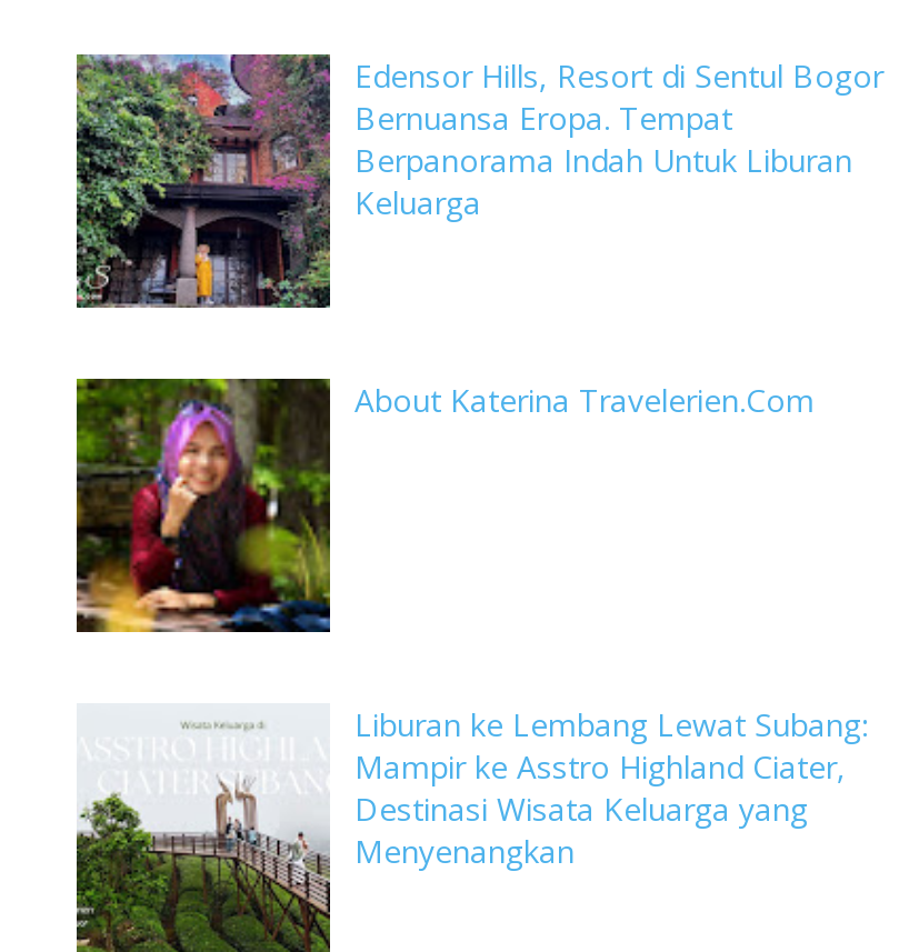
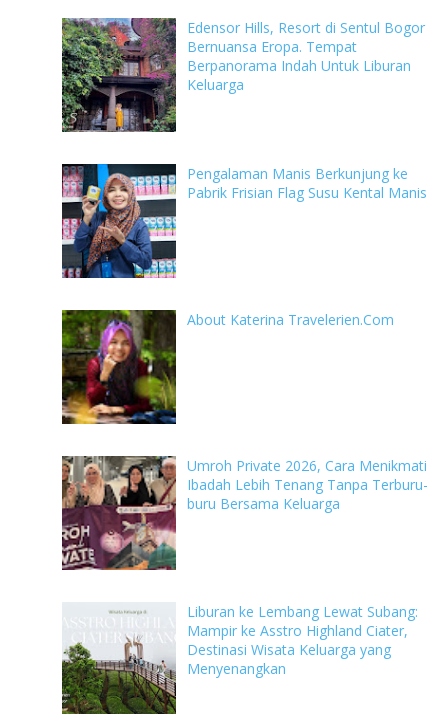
+ [image]
+ Pengalaman Manis Berkunjung ke
+ Pabrik Frisian Flag Susu Kental Manis

+ [image]
+ Umroh Private 2026, Cara Menikmati
+ Ibadah Lebih Tenang Tanpa Terburu-
+ buru Bersama Keluarga
